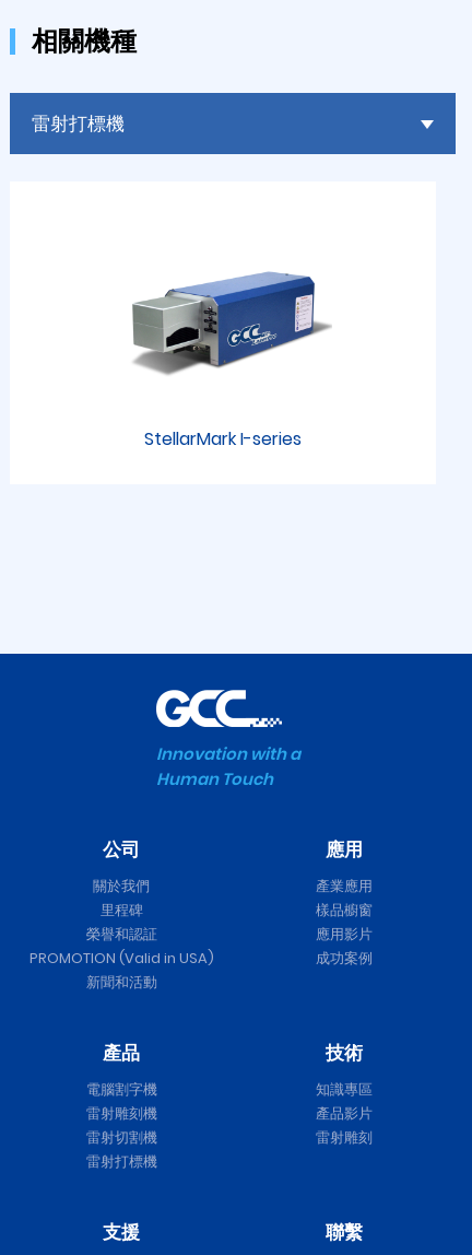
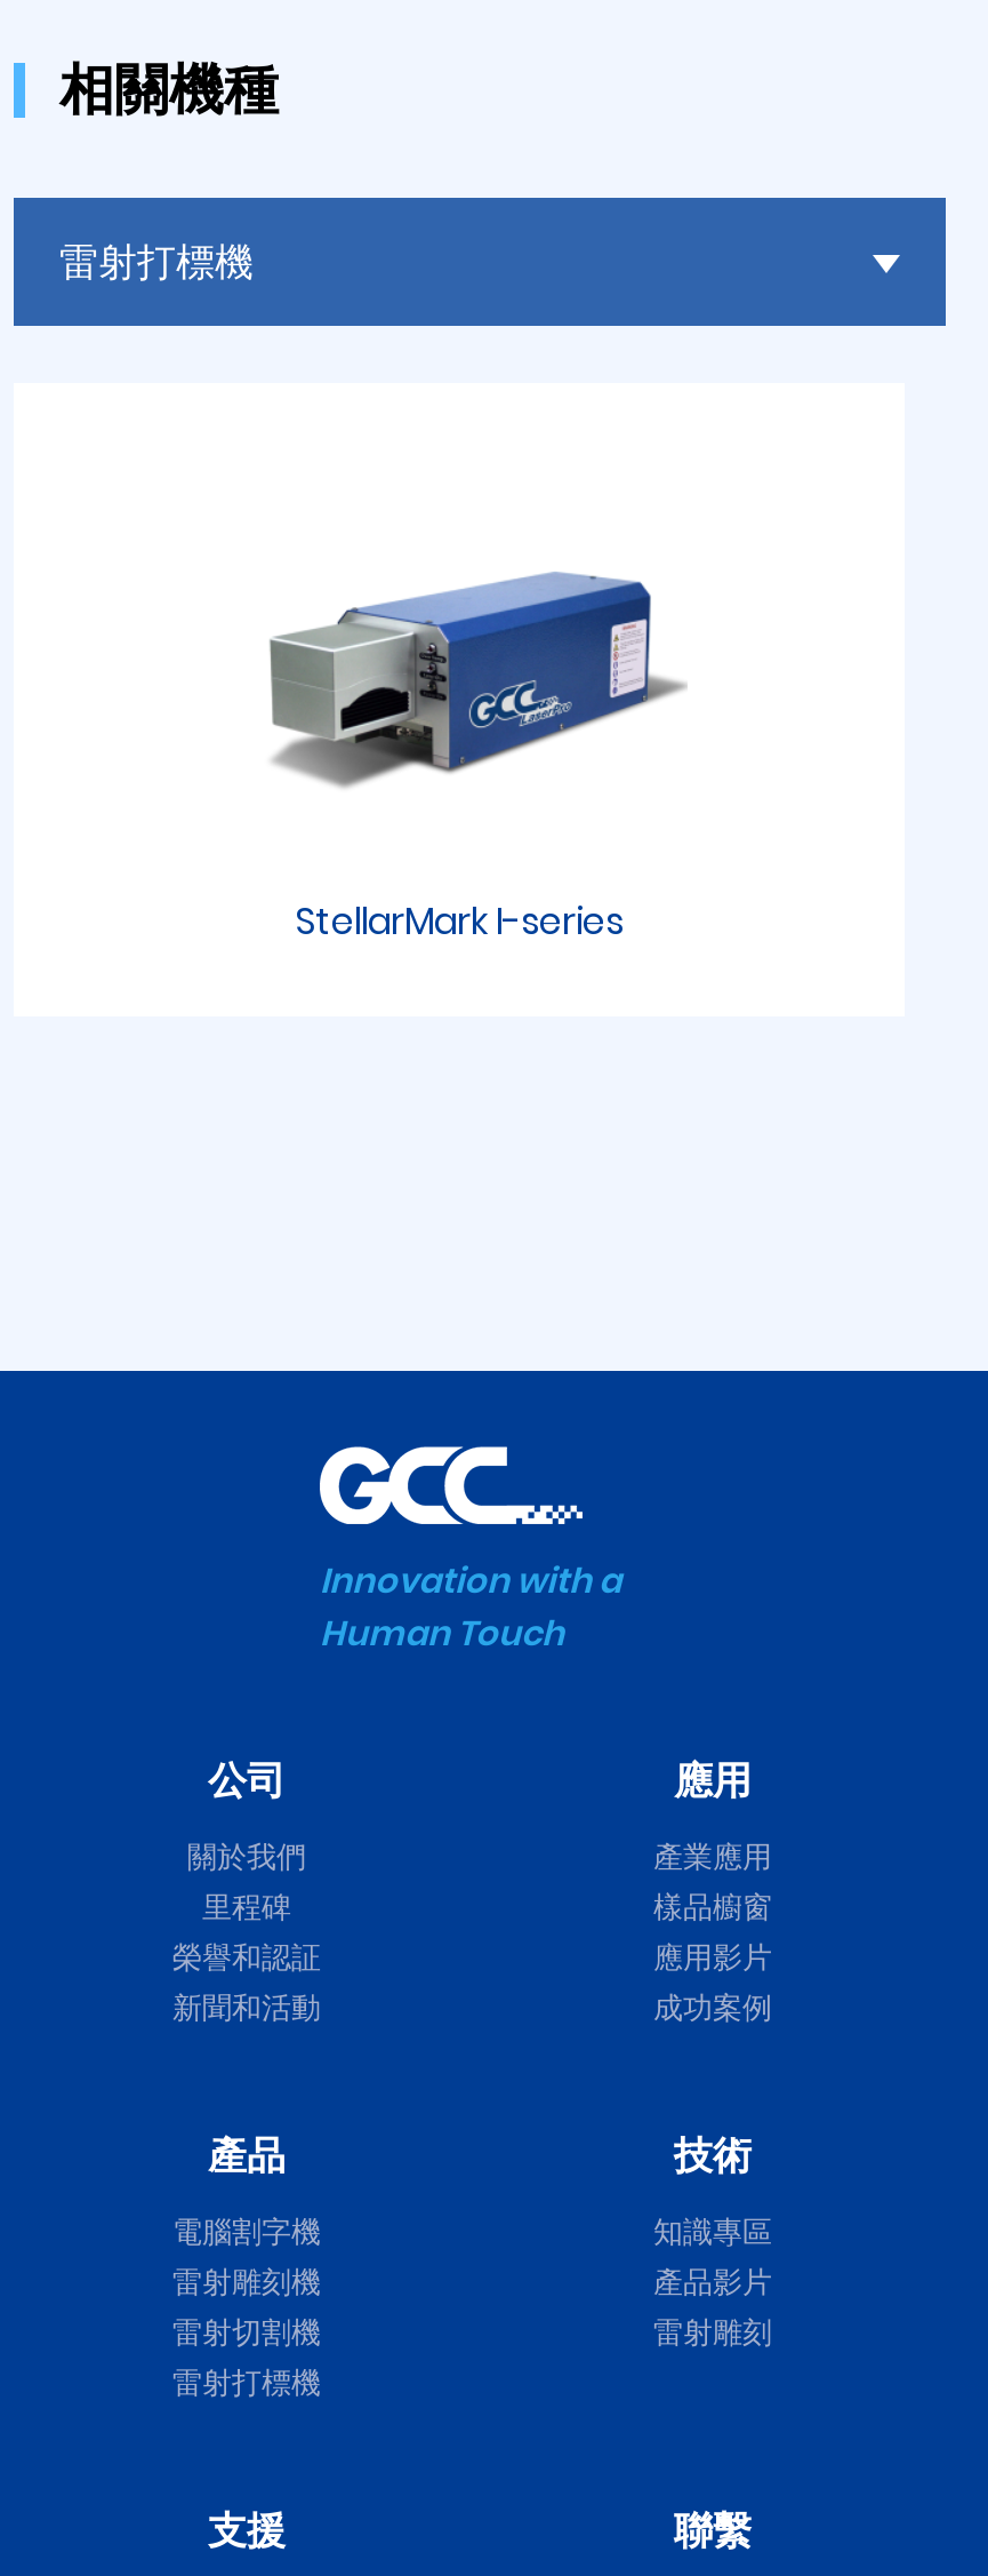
- PROMOTION (Valid in USA)
